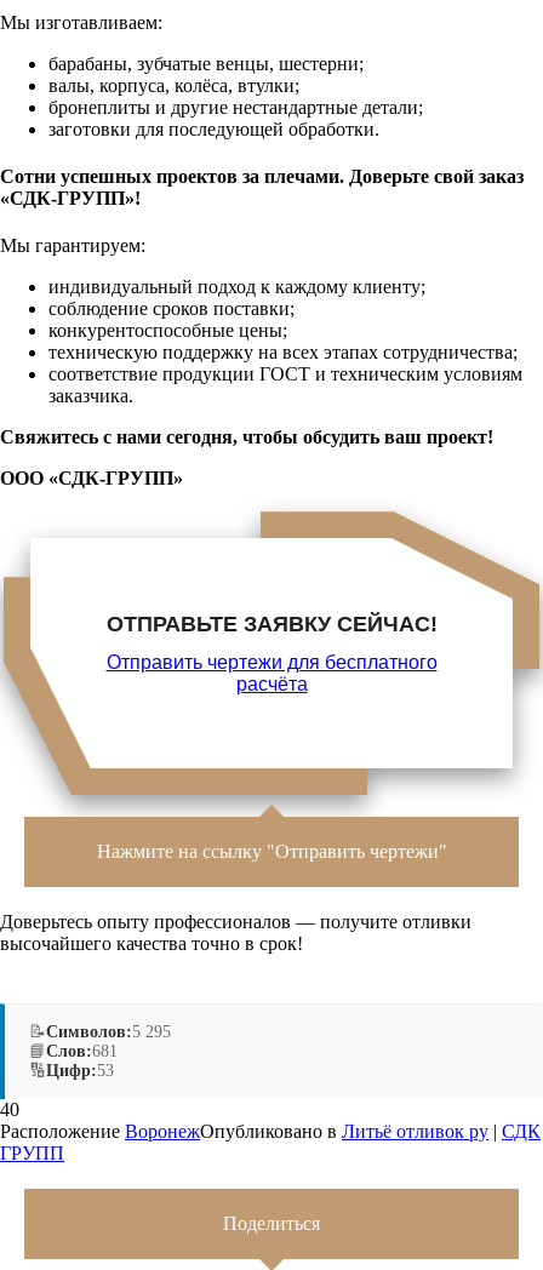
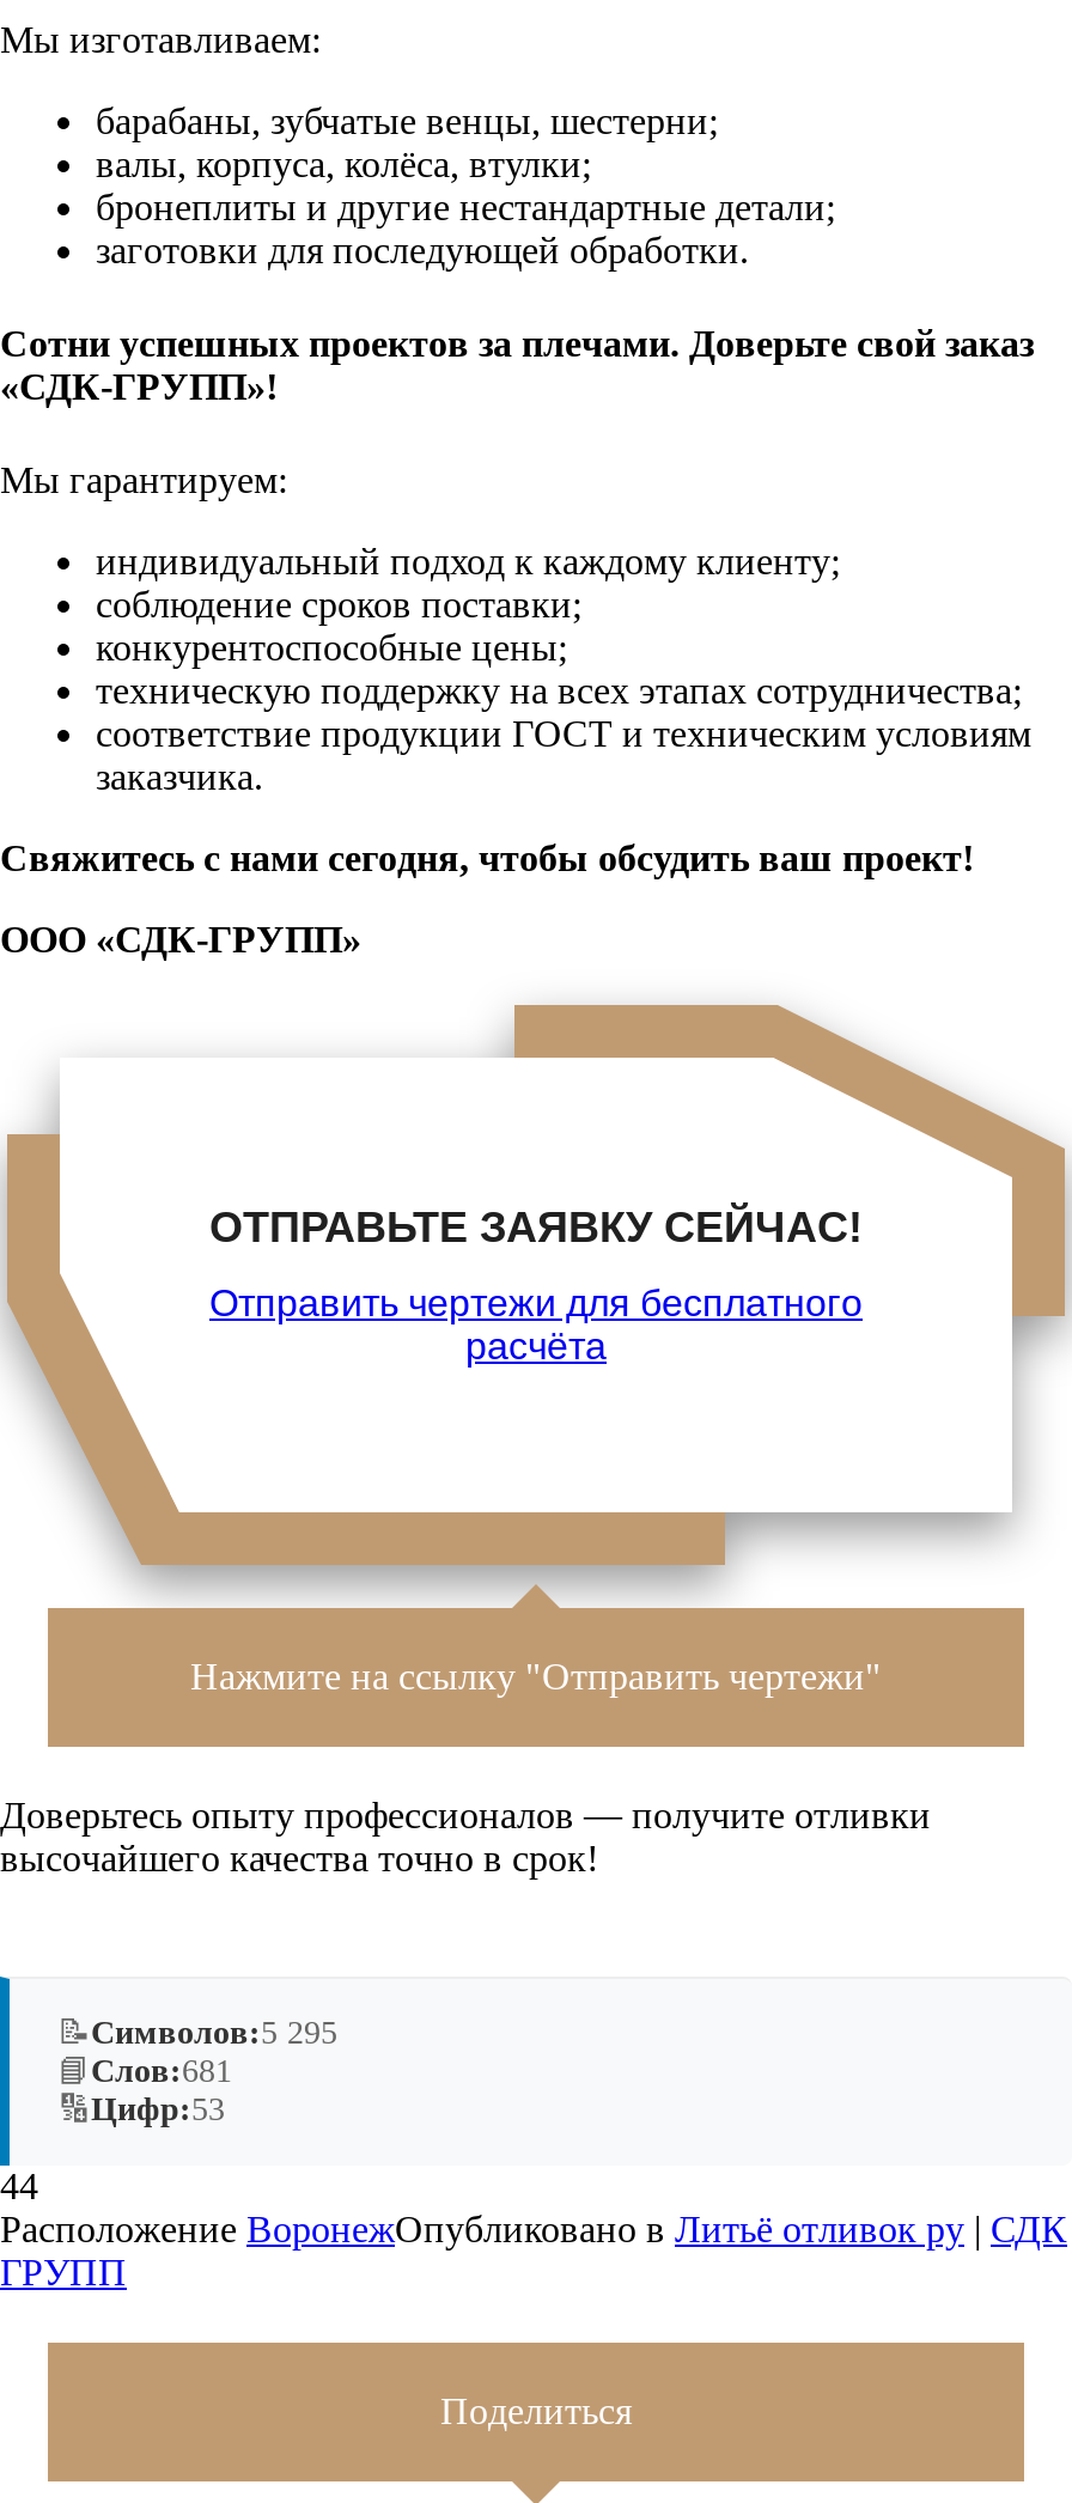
- 40
+ 44
